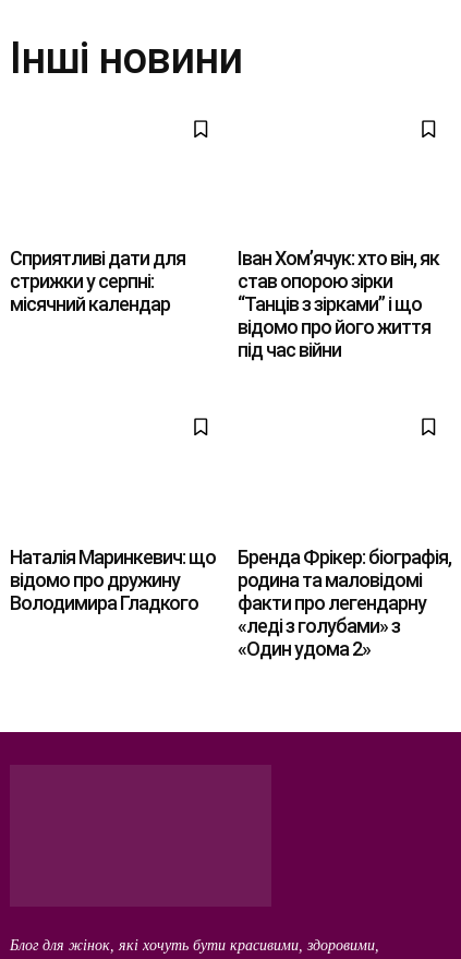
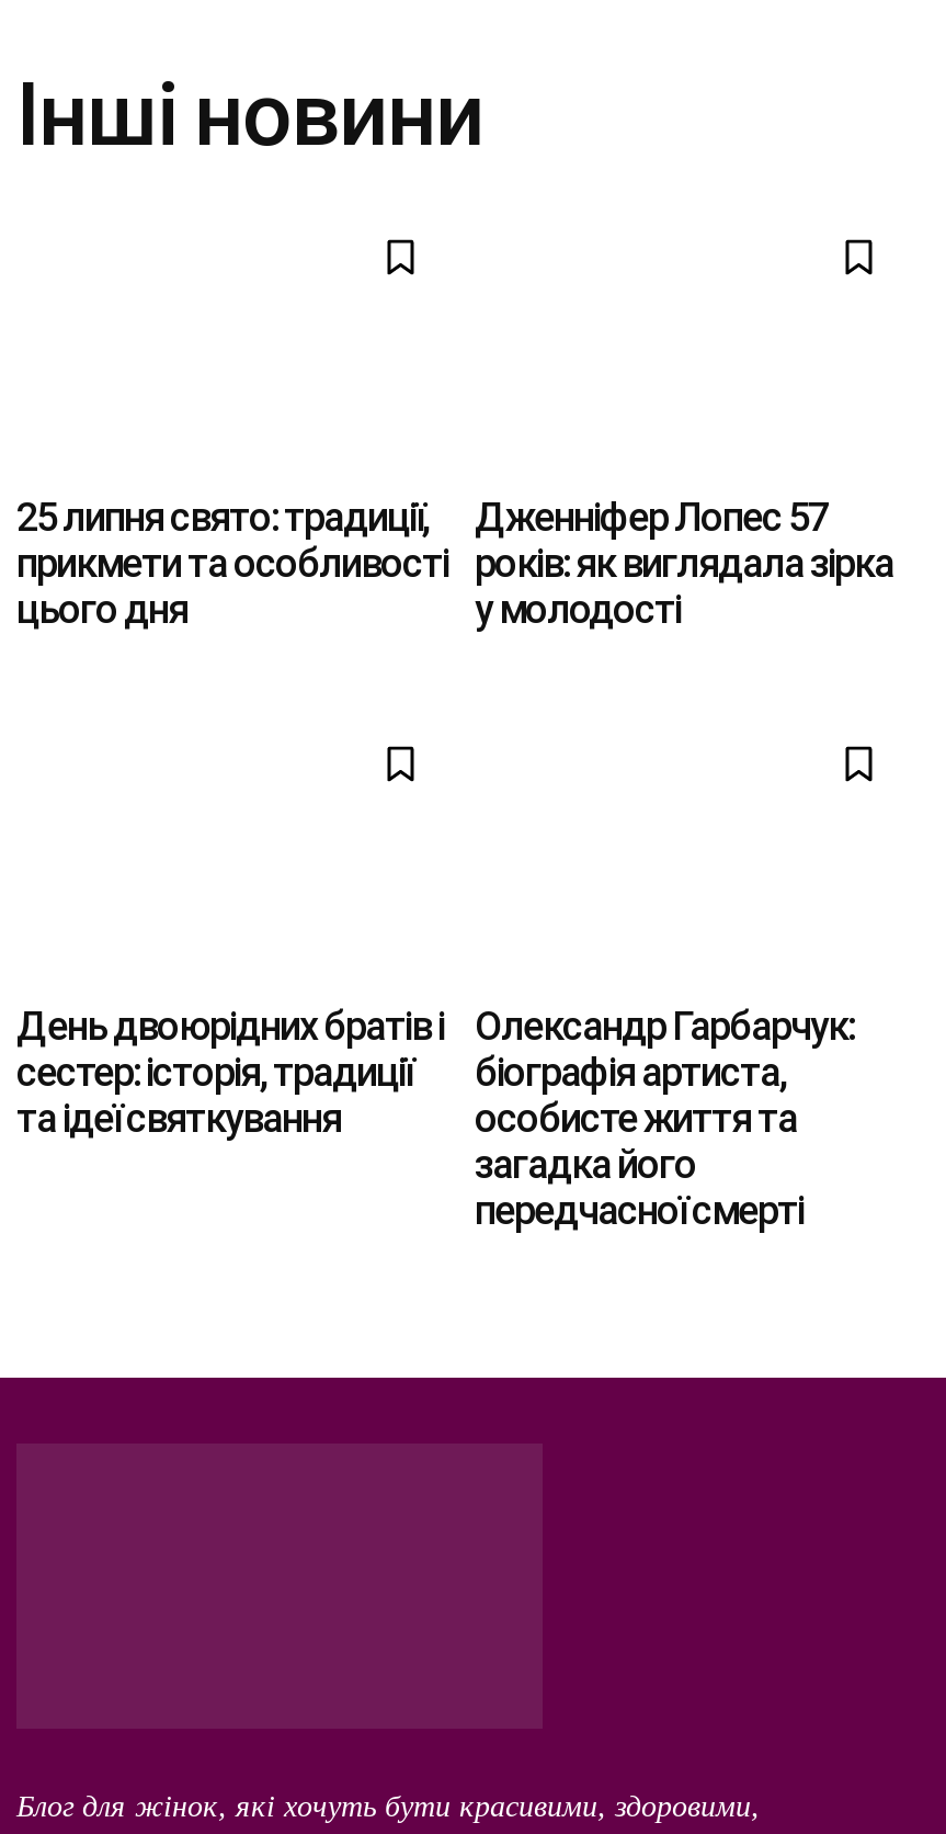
- Сприятливі дати для
- стрижки у серпні:
- місячний календар
+ 25 липня свято: традиції,
+ прикмети та особливості
+ цього дня

- Іван Хом’ячук: хто він, як
- став опорою зірки
- “Танців з зірками” і що
- відомо про його життя
- під час війни
+ Дженніфер Лопес 57
+ років: як виглядала зірка
+ у молодості

- Наталія Маринкевич: що
- відомо про дружину
- Володимира Гладкого
+ День двоюрідних братів і
+ сестер: історія, традиції
+ та ідеї святкування

- Бренда Фрікер: біографія,
- родина та маловідомі
- факти про легендарну
- «леді з голубами» з
- «Один удома 2»
+ Олександр Гарбарчук:
+ біографія артиста,
+ особисте життя та
+ загадка його
+ передчасної смерті
